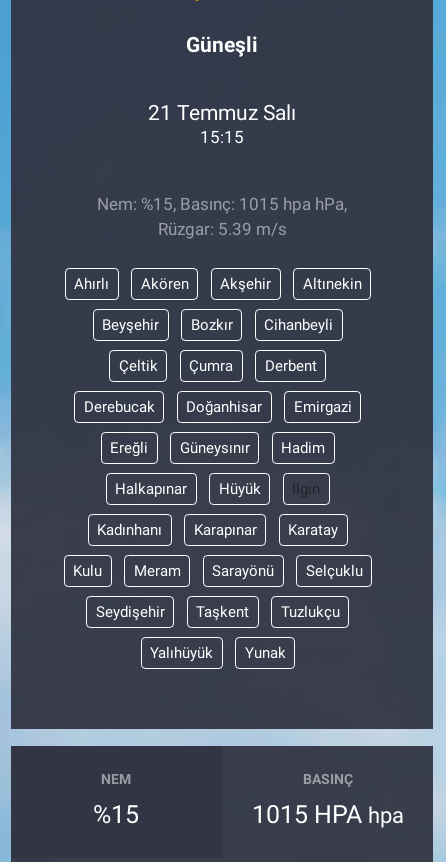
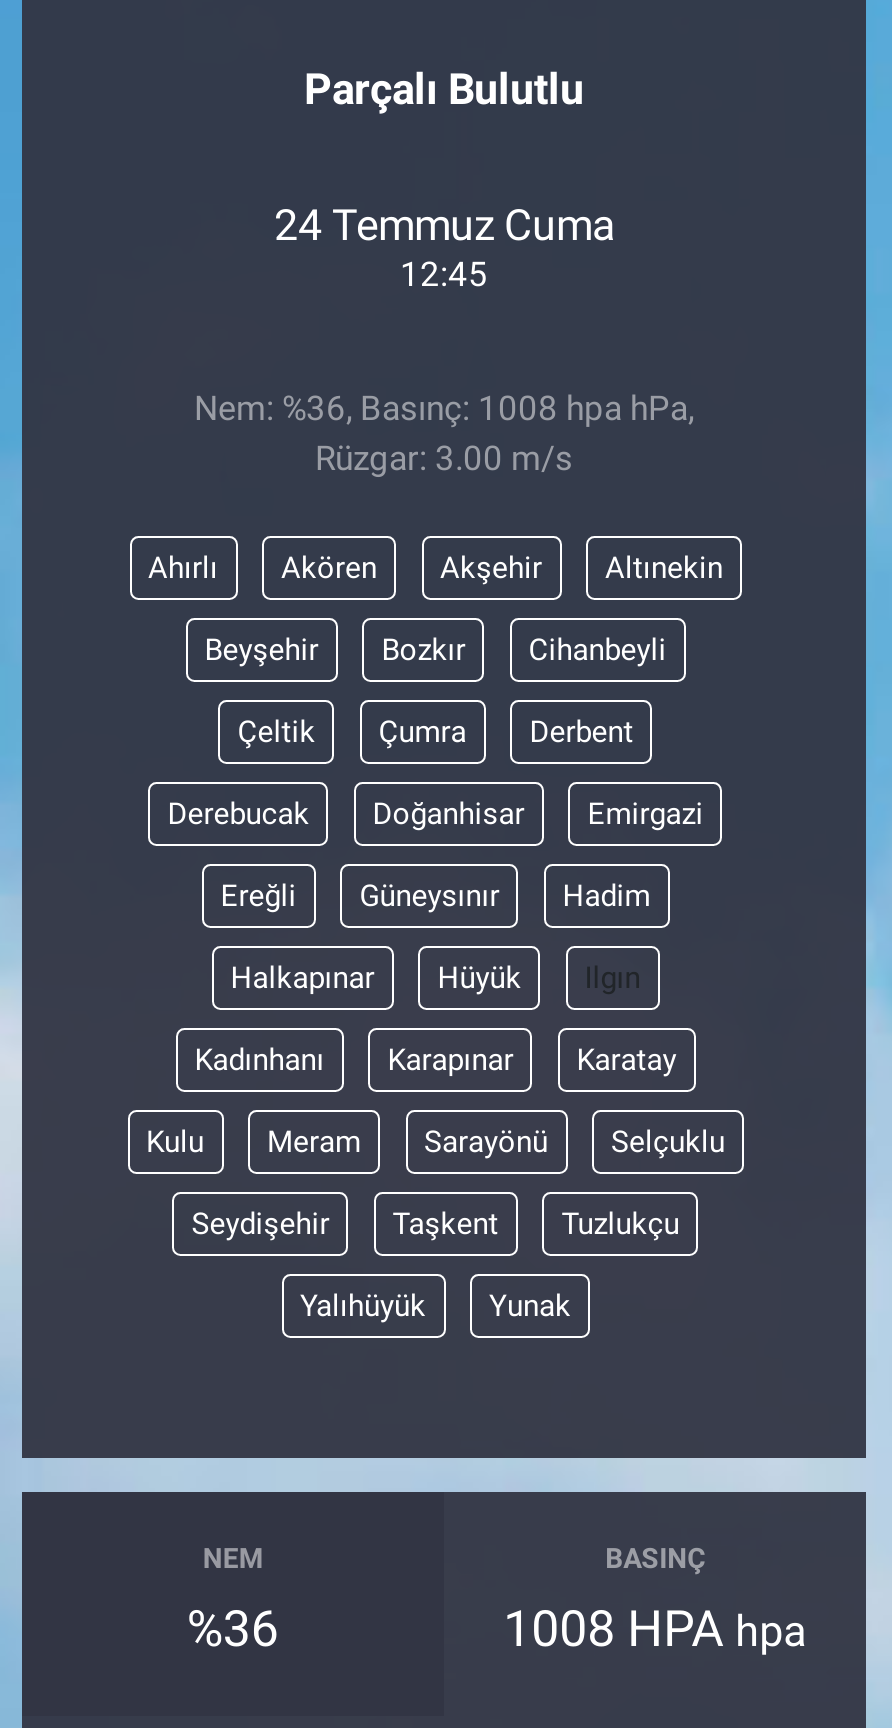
- Güneşli
+ Parçalı Bulutlu

- 21 Temmuz Salı
- 15:15
+ 24 Temmuz Cuma
+ 12:45

- Nem: %15, Basınç: 1015 hpa hPa,
- Rüzgar: 5.39 m/s
+ Nem: %36, Basınç: 1008 hpa hPa,
+ Rüzgar: 3.00 m/s

- %15
+ %36

- 1015 HPA hpa
+ 1008 HPA hpa
